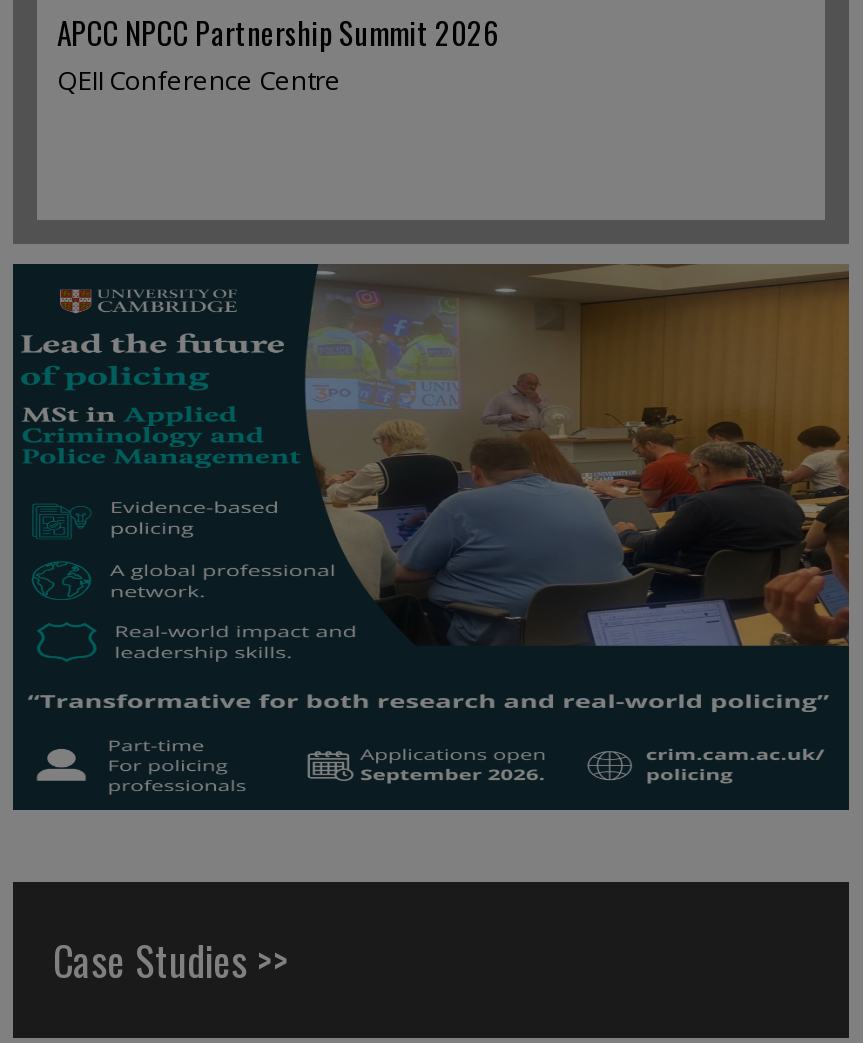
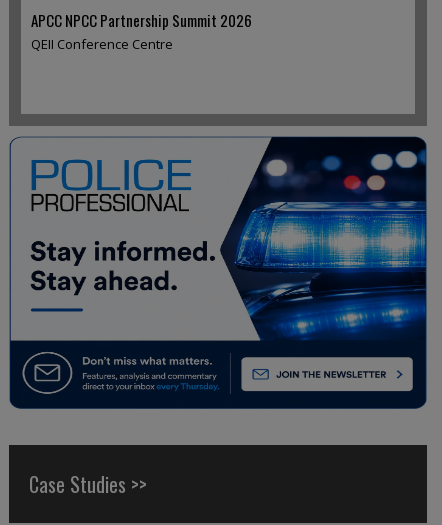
- [image]
+ [image]
